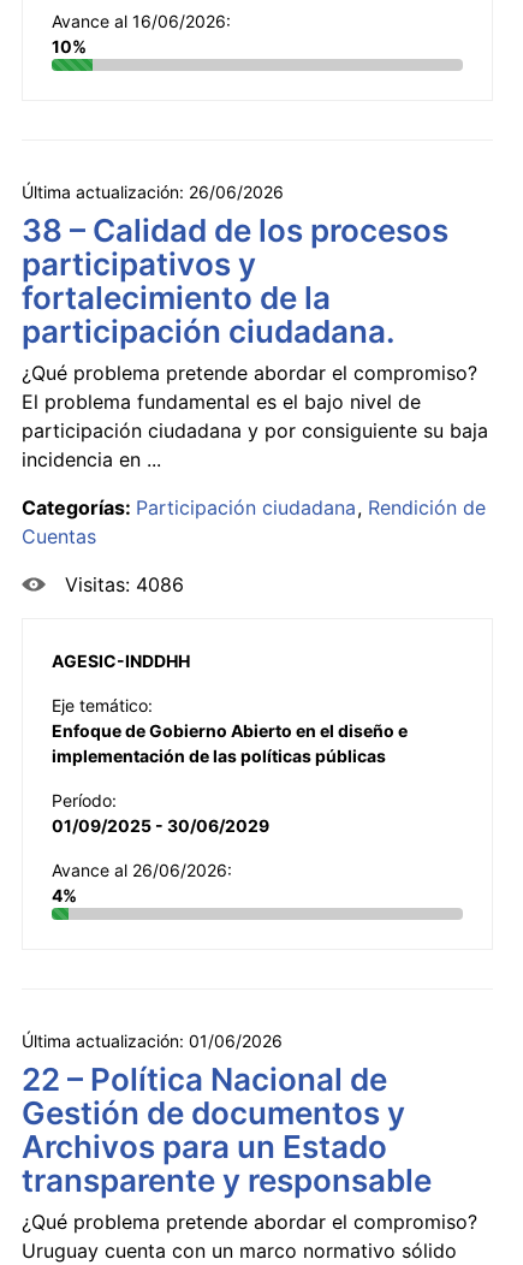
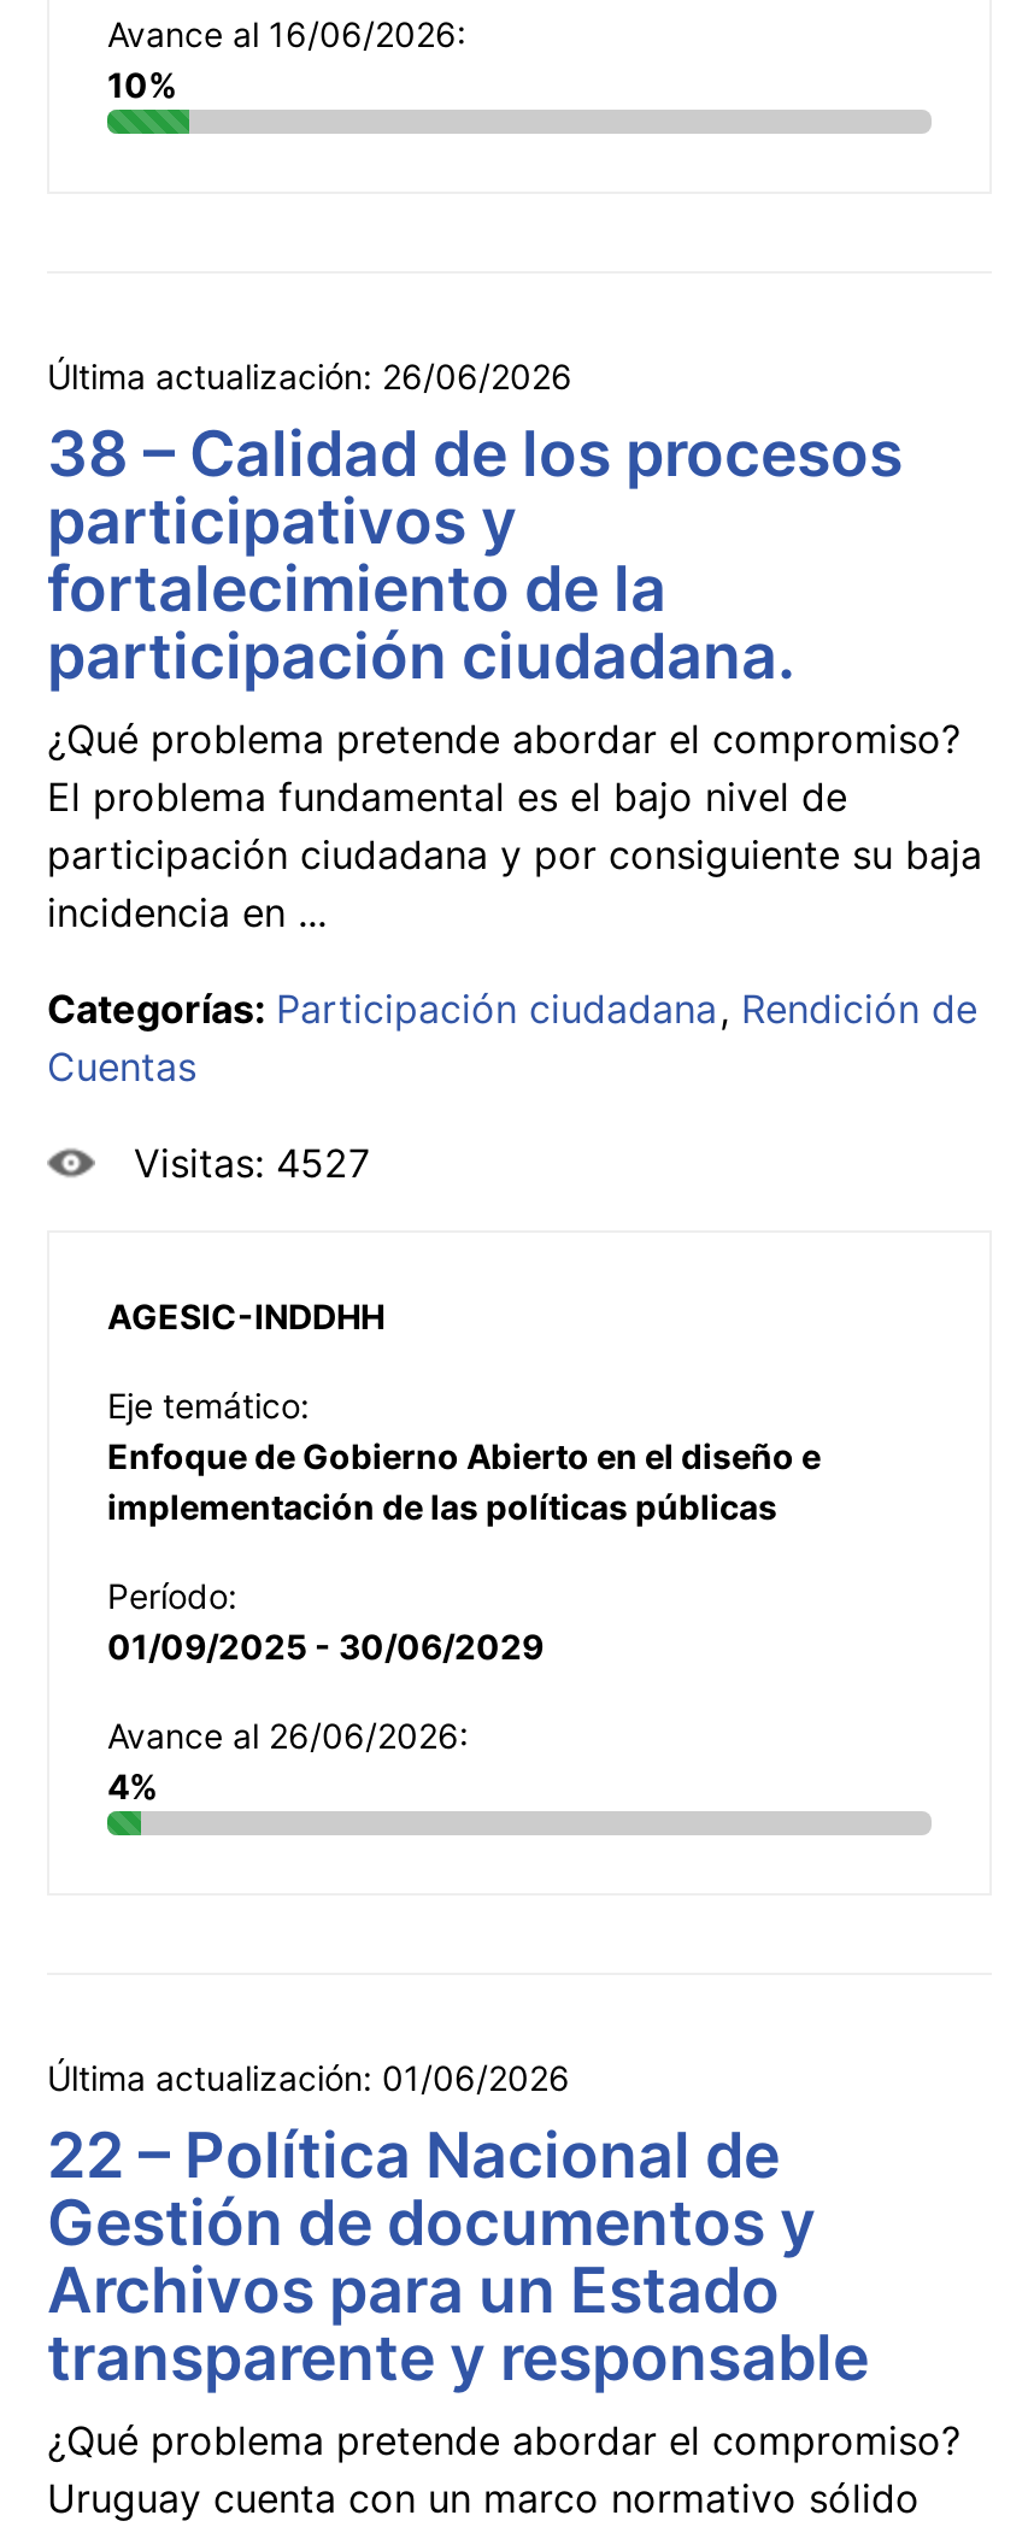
- Visitas: 4086
+ Visitas: 4527
